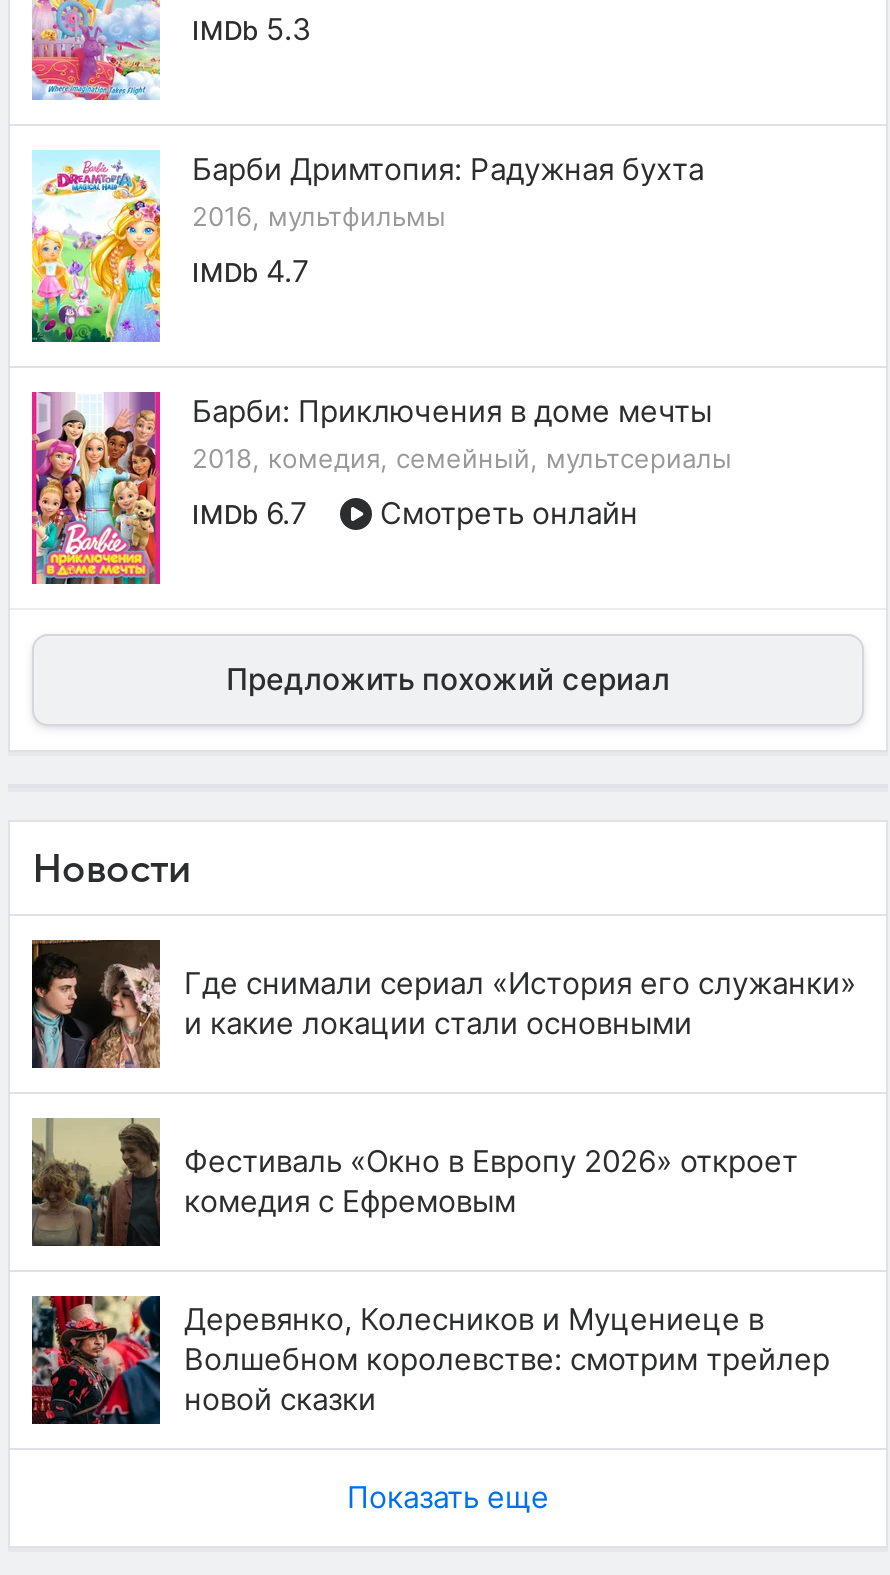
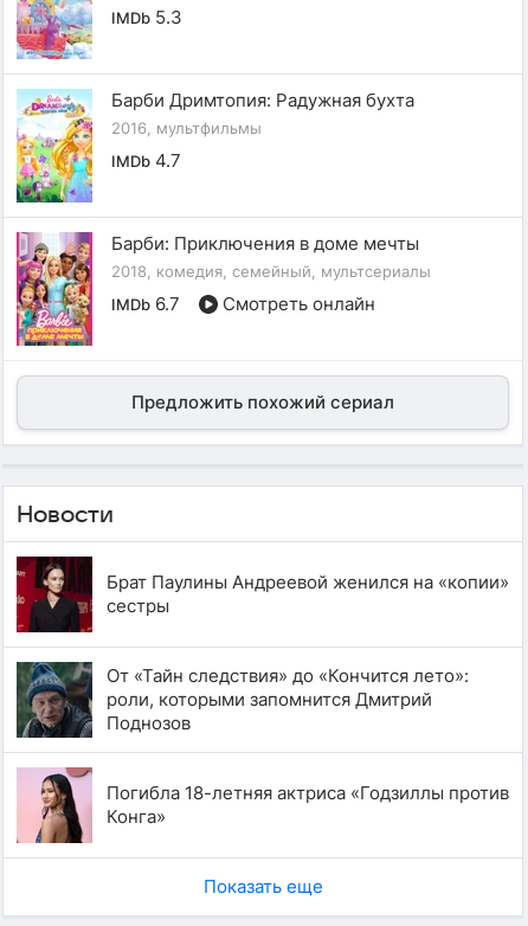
- [image]
- Где снимали сериал «История его служанки»
- и какие локации стали основными
+ [image]
+ Брат Паулины Андреевой женился на «копии»
+ сестры

- [image]
- Фестиваль «Окно в Европу 2026» откроет
- комедия с Ефремовым
+ [image]
+ От «Тайн следствия» до «Кончится лето»:
+ роли, которыми запомнится Дмитрий
+ Поднозов

- [image]
- Деревянко, Колесников и Муцениеце в
- Волшебном королевстве: смотрим трейлер
- новой сказки
+ [image]
+ Погибла 18-летняя актриса «Годзиллы против
+ Конга»
